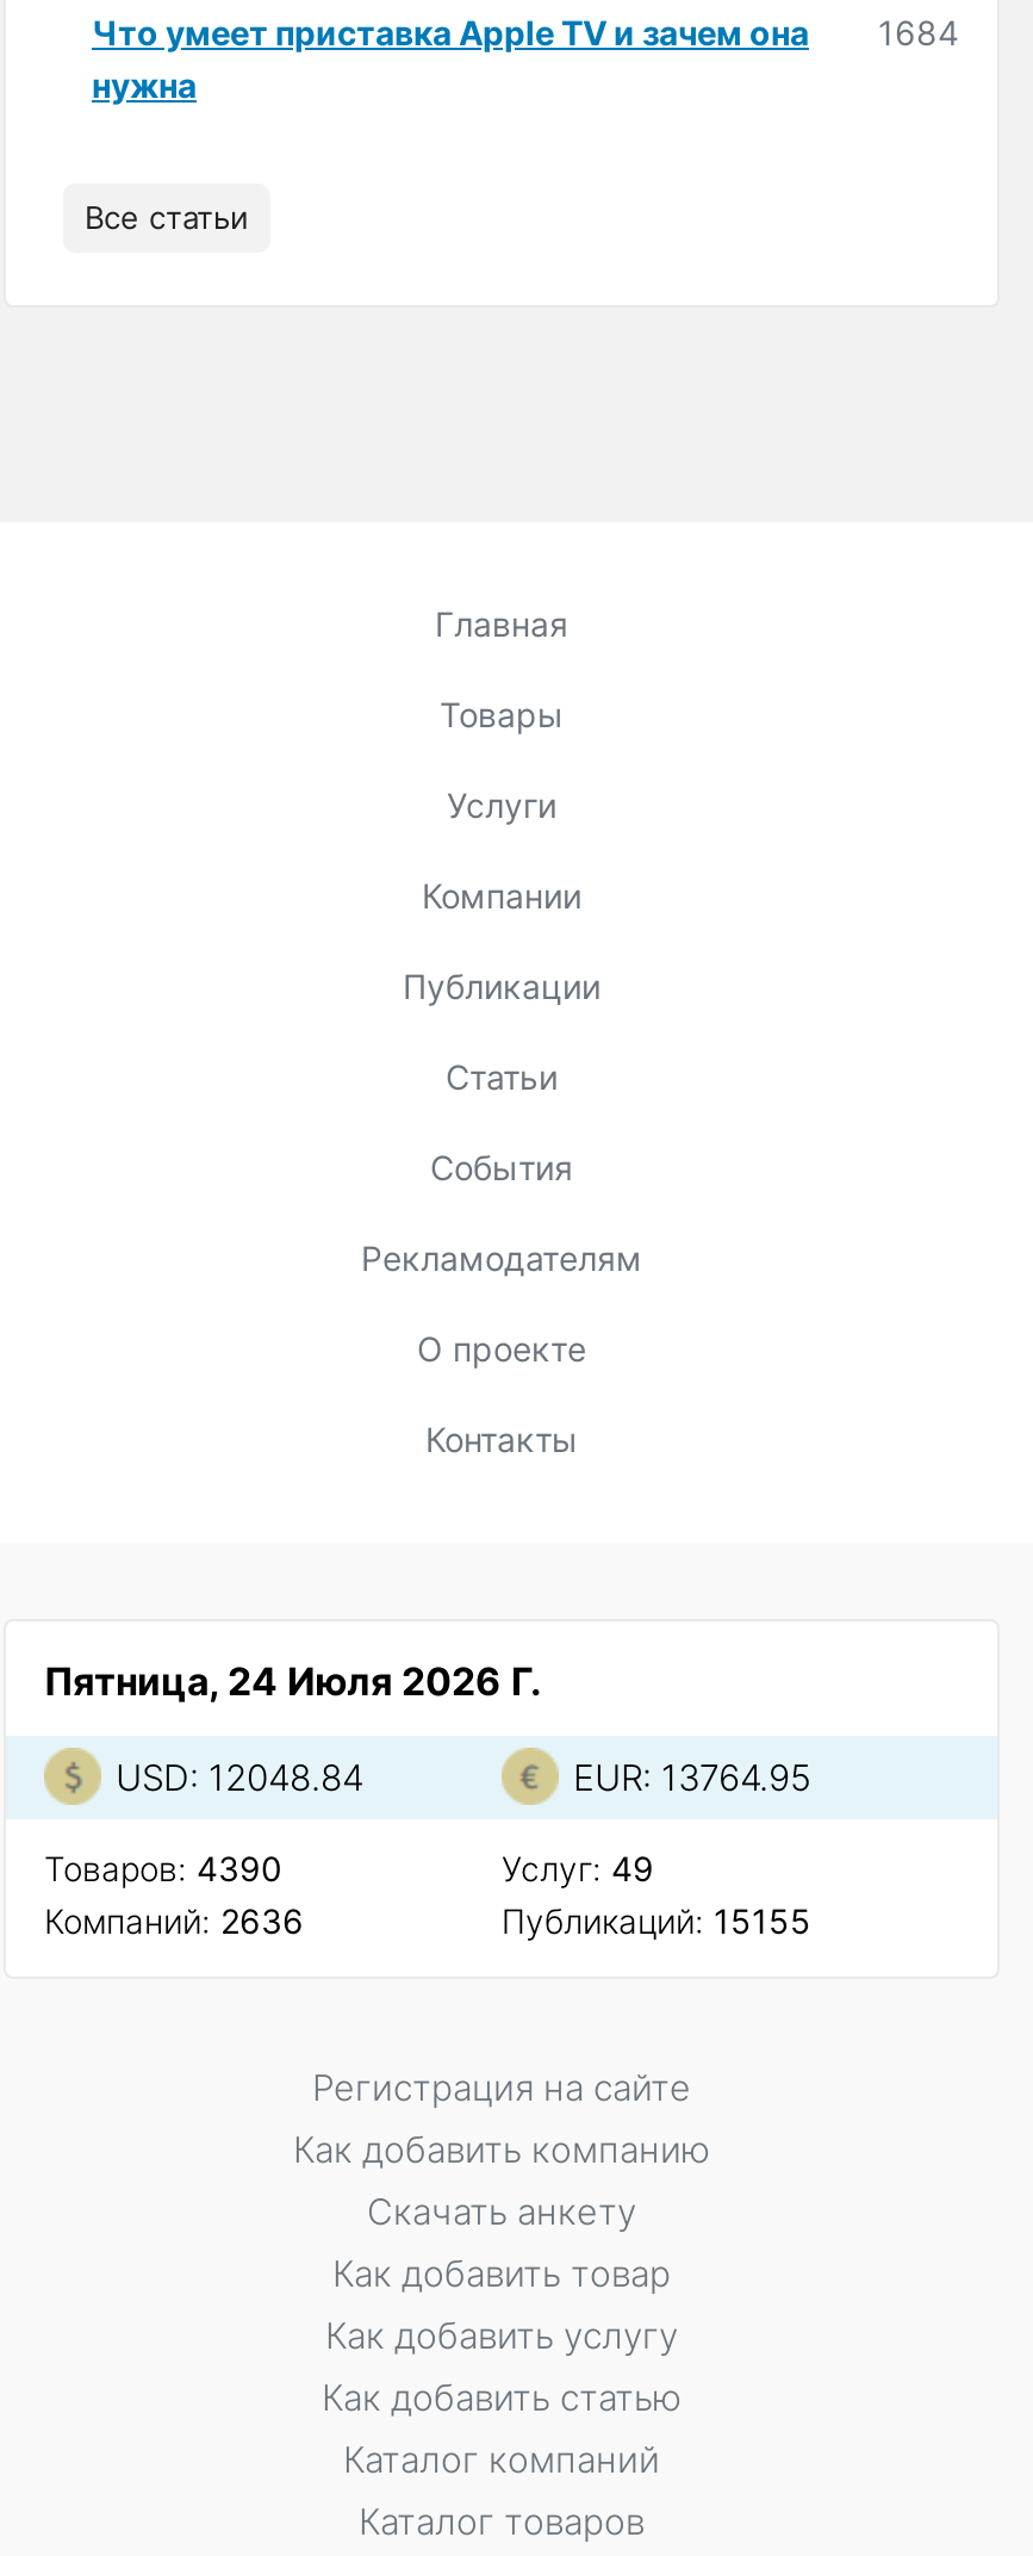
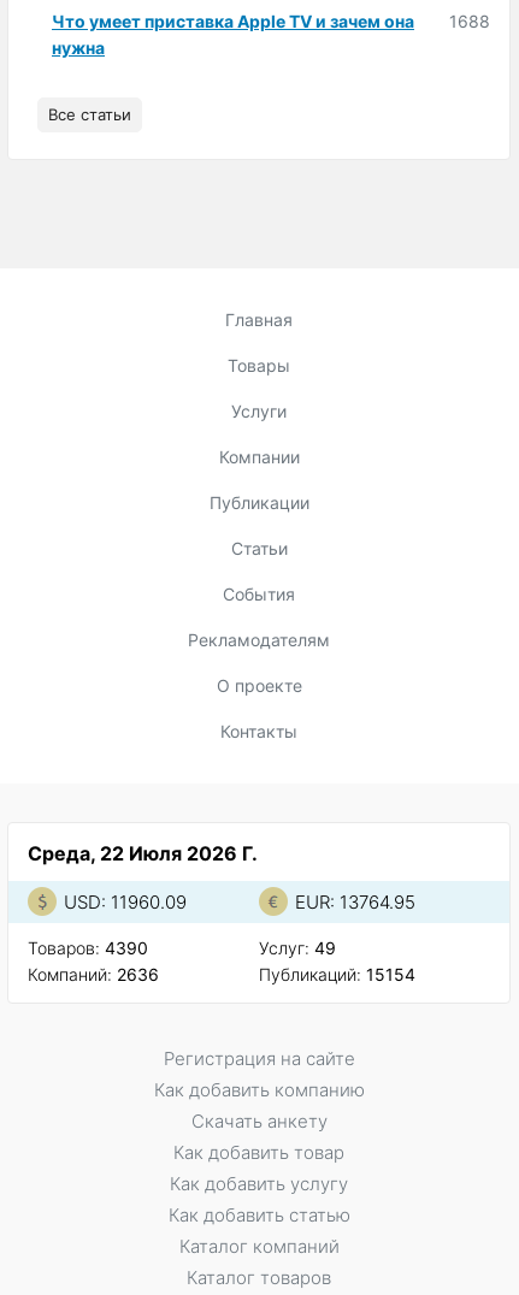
- Что умеет приставка Apple TV и зачем она 1684
+ Что умеет приставка Apple TV и зачем она 1688

- Пятница, 24 Июля 2026 Г.
+ Среда, 22 Июля 2026 Г.

- USD: 12048.84
+ USD: 11960.09

- Публикаций: 15155
+ Публикаций: 15154
